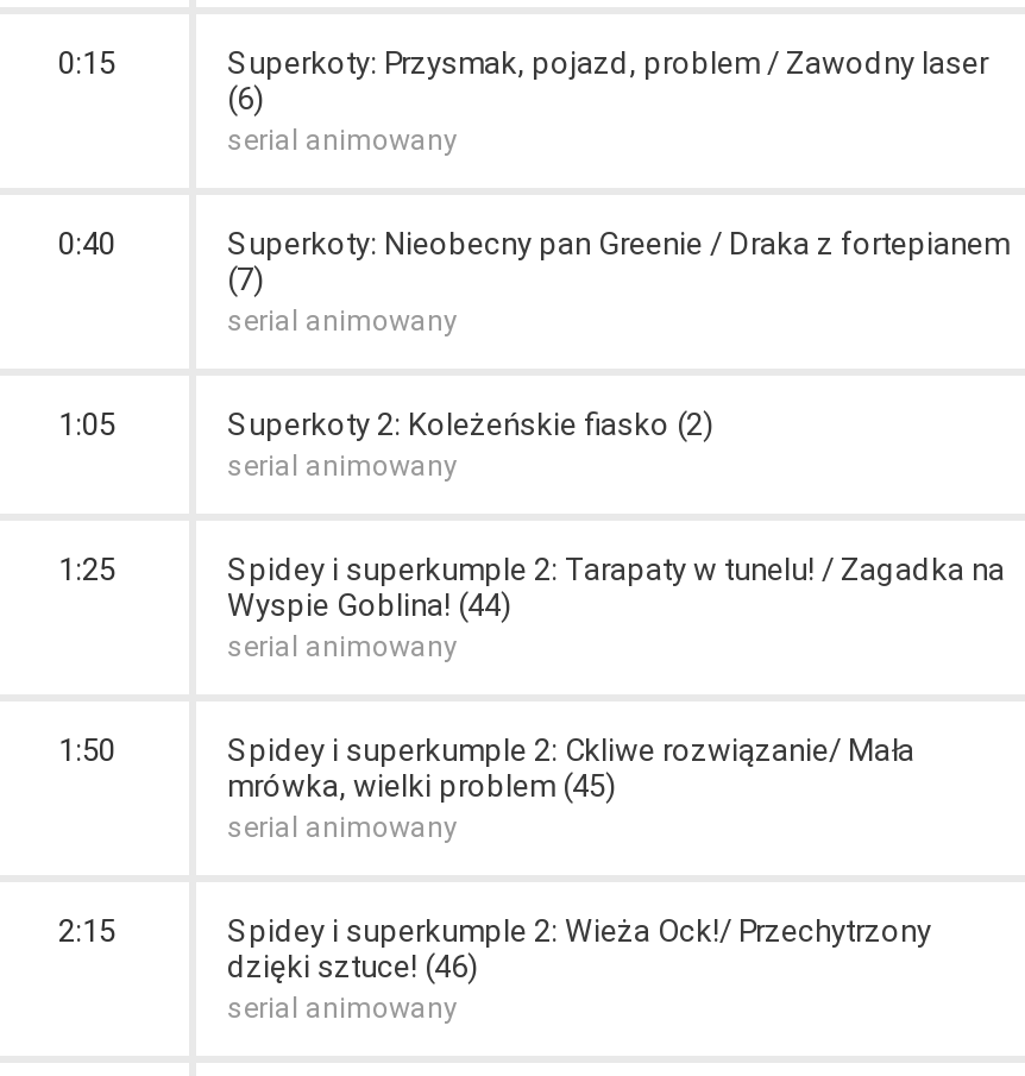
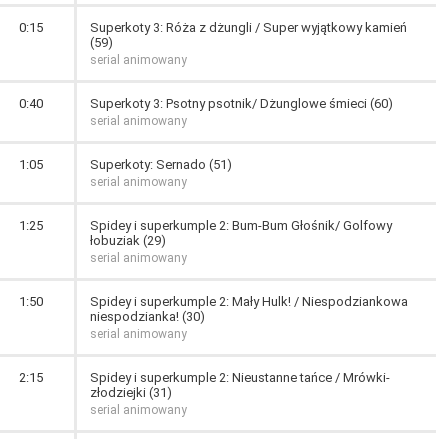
- Superkoty: Przysmak, pojazd, problem / Zawodny laser
- (6)
+ Superkoty 3: Róża z dżungli / Super wyjątkowy kamień
+ (59)

- Superkoty: Nieobecny pan Greenie / Draka z fortepianem
- (7)
+ Superkoty 3: Psotny psotnik/ Dżunglowe śmieci (60)

- Superkoty 2: Koleżeńskie fiasko (2)
+ Superkoty: Sernado (51)

- Spidey i superkumple 2: Tarapaty w tunelu! / Zagadka na
- Wyspie Goblina! (44)
+ Spidey i superkumple 2: Bum-Bum Głośnik/ Golfowy
+ łobuziak (29)

- Spidey i superkumple 2: Ckliwe rozwiązanie/ Mała
- mrówka, wielki problem (45)
+ Spidey i superkumple 2: Mały Hulk! / Niespodziankowa
+ niespodzianka! (30)

- Spidey i superkumple 2: Wieża Ock!/ Przechytrzony
- dzięki sztuce! (46)
+ Spidey i superkumple 2: Nieustanne tańce / Mrówki-
+ złodziejki (31)
